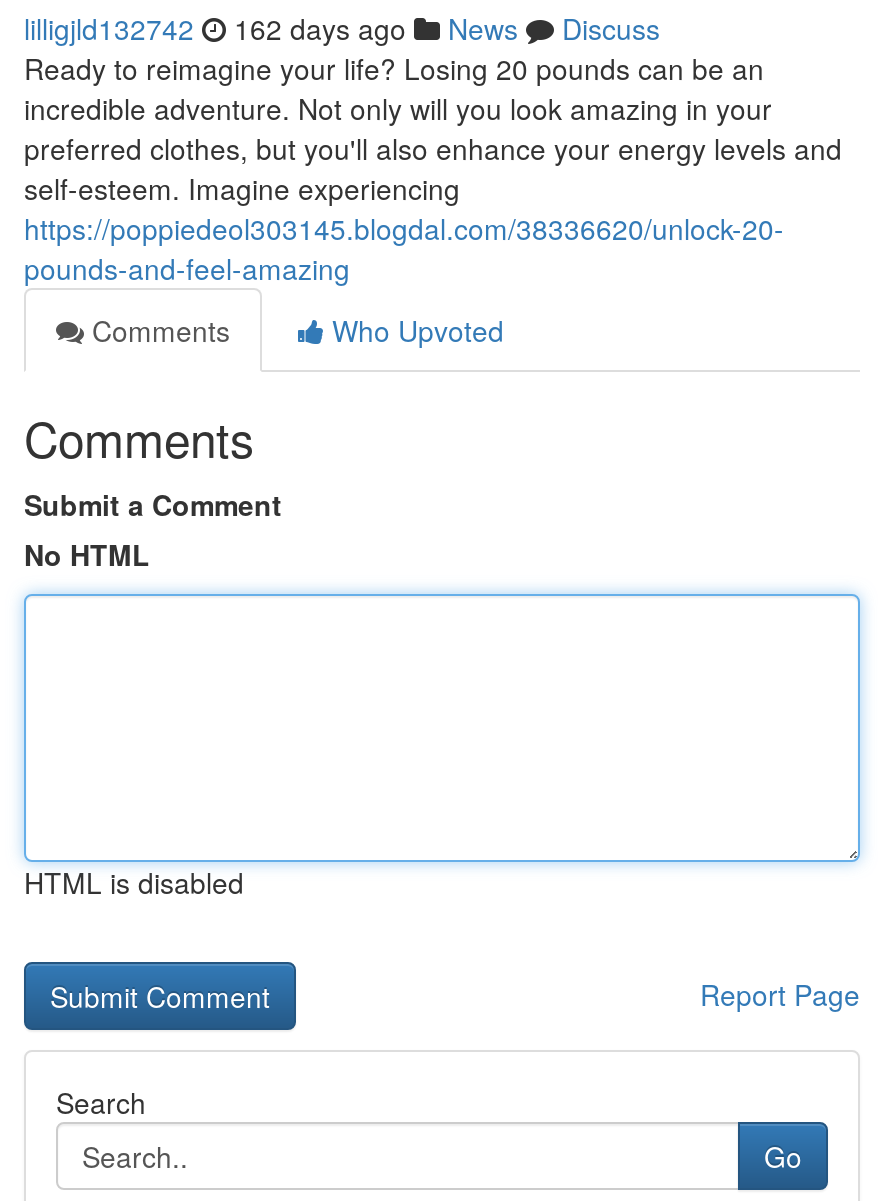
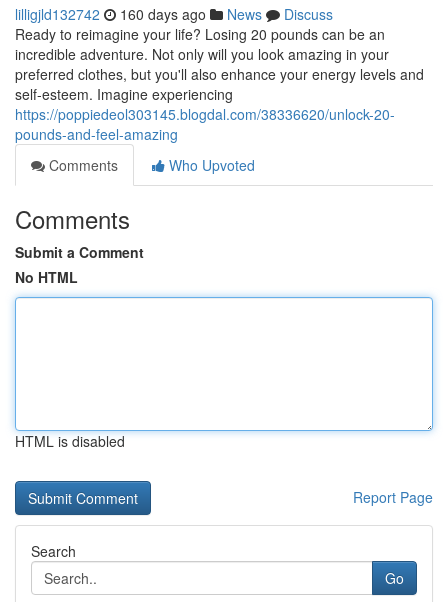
- lilligjld132742 162 days ago News Discuss
+ lilligjld132742 160 days ago News Discuss
